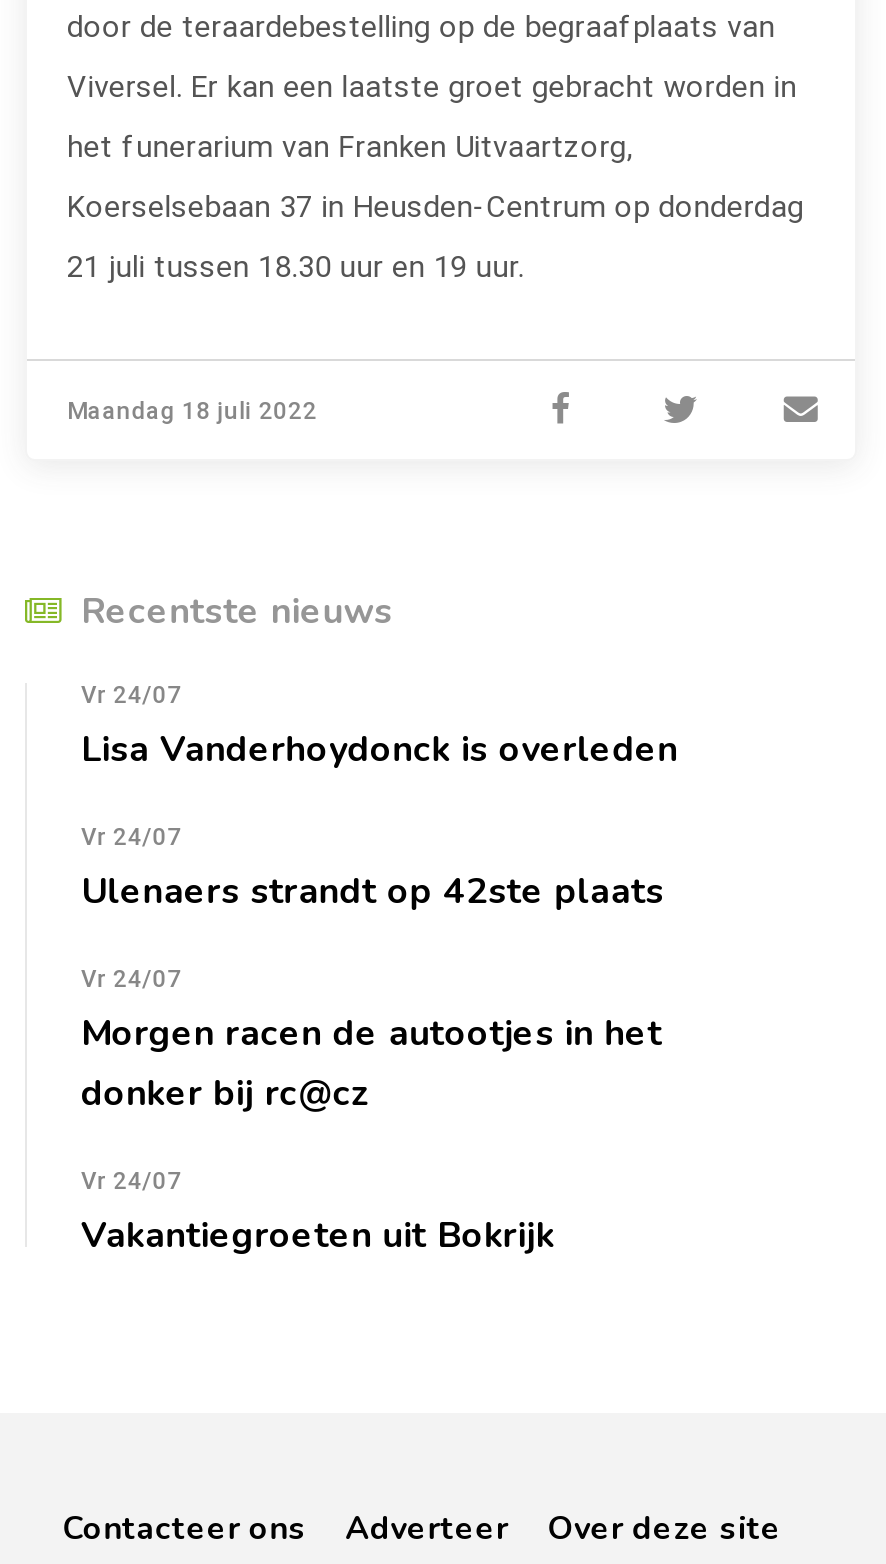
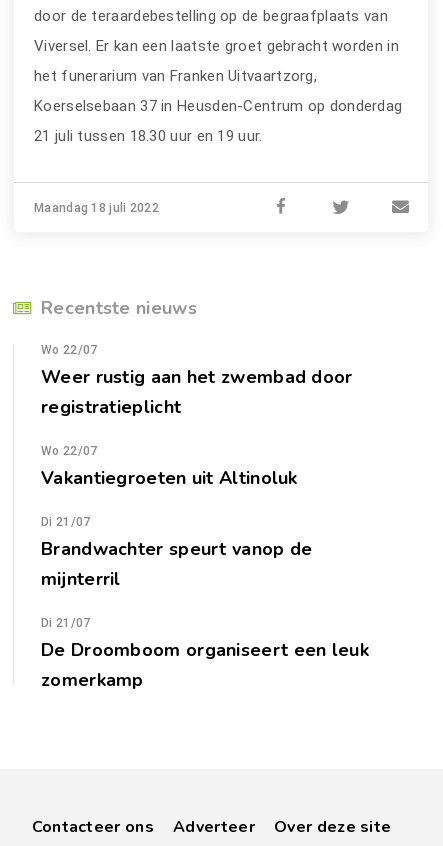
- Vr 24/07
- Lisa Vanderhoydonck is overleden
+ Wo 22/07
+ Weer rustig aan het zwembad door
+ registratieplicht

- Vr 24/07
- Ulenaers strandt op 42ste plaats
+ Wo 22/07
+ Vakantiegroeten uit Altinoluk

- Vr 24/07
- Morgen racen de autootjes in het
- donker bij rc@cz
+ Di 21/07
+ Brandwachter speurt vanop de
+ mijnterril

- Vr 24/07
- Vakantiegroeten uit Bokrijk
+ Di 21/07
+ De Droomboom organiseert een leuk
+ zomerkamp
